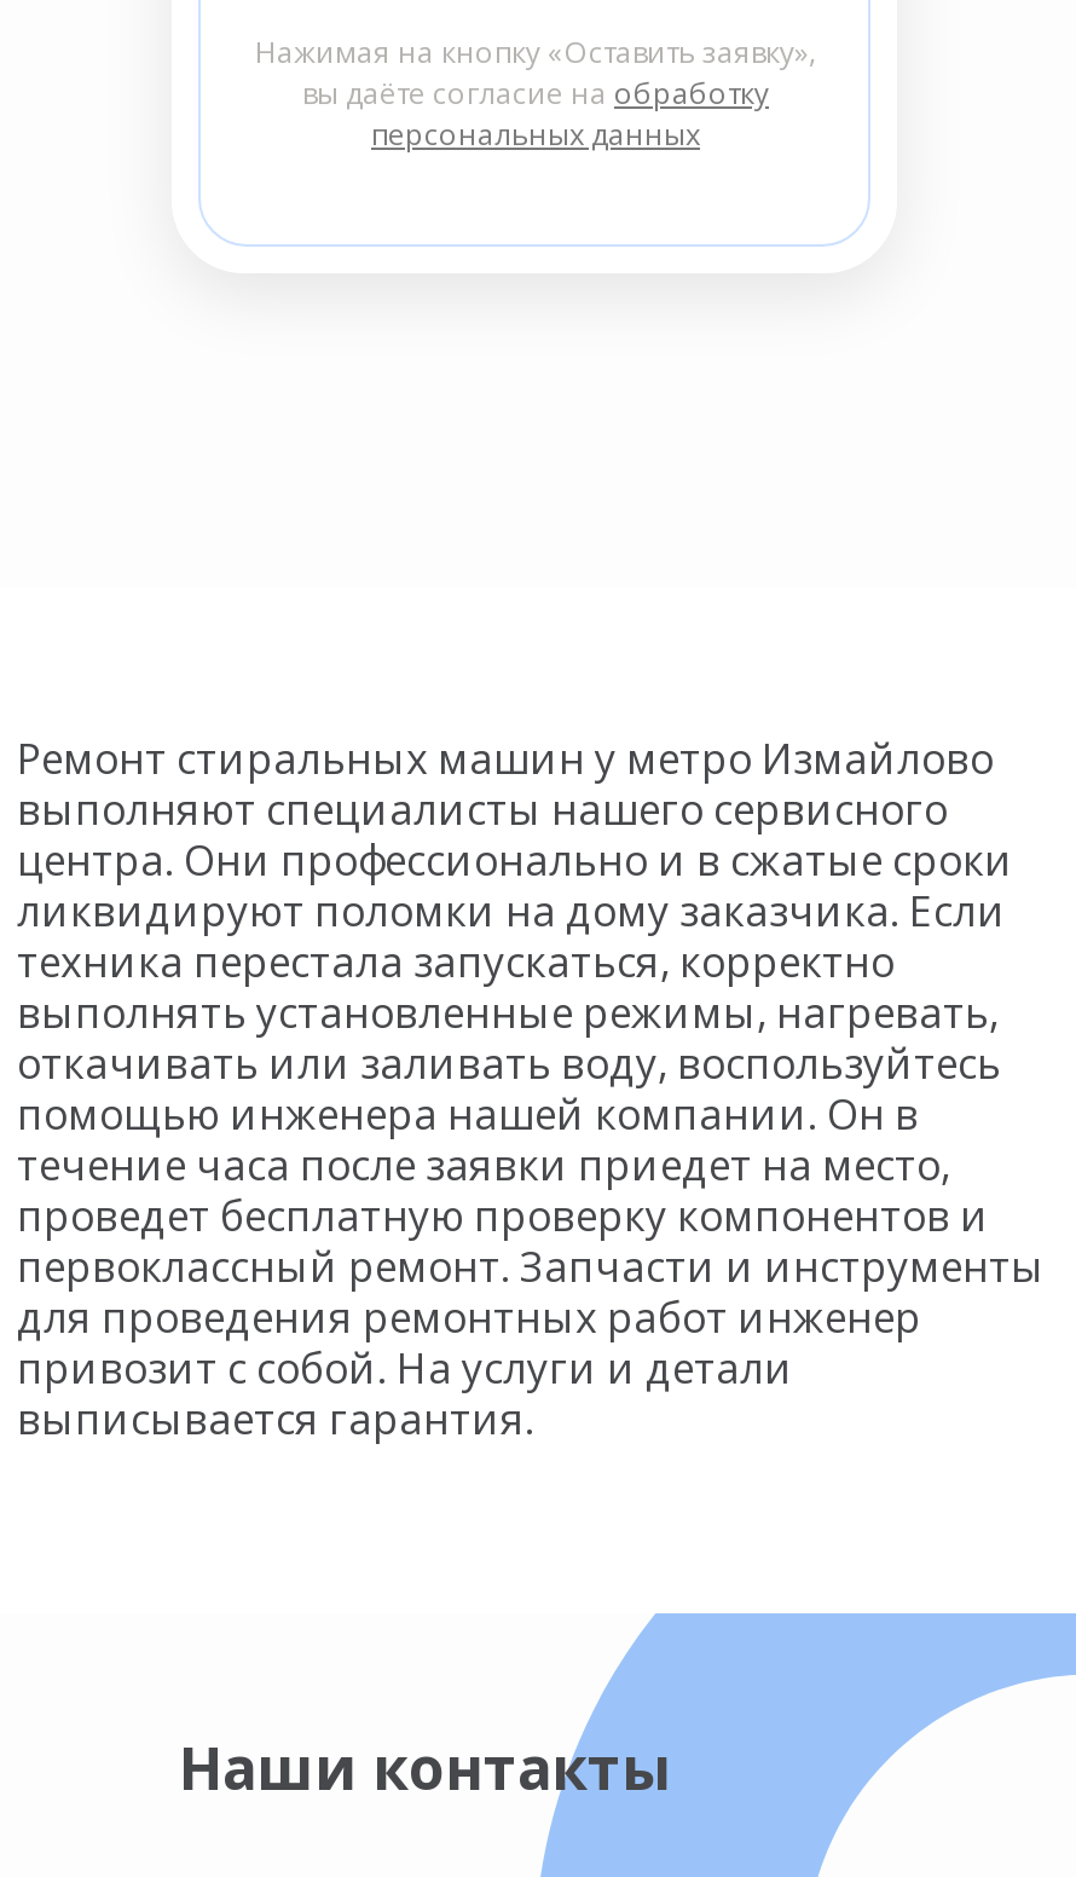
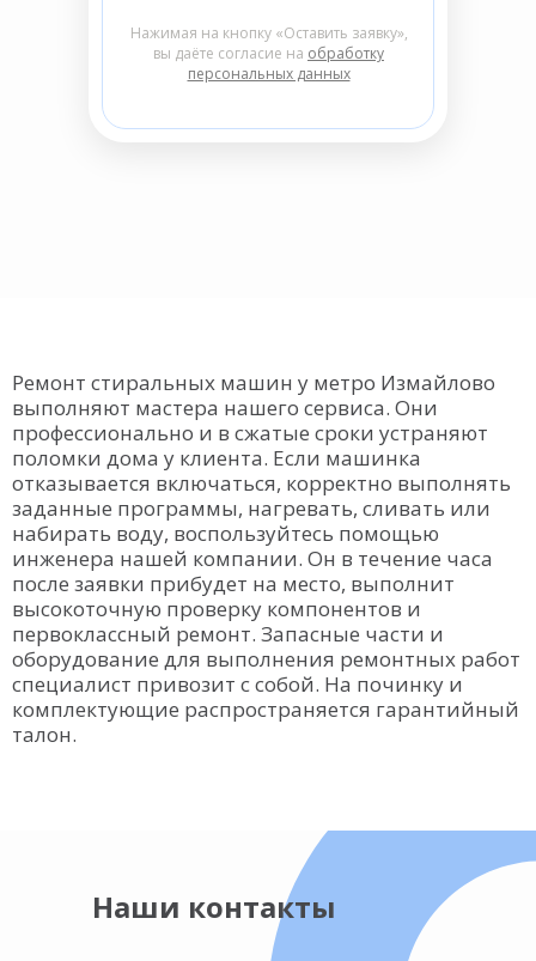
- выполняют специалисты нашего сервисного
- центра. Они профессионально и в сжатые сроки
- ликвидируют поломки на дому заказчика. Если
- техника перестала запускаться, корректно
- выполнять установленные режимы, нагревать,
- откачивать или заливать воду, воспользуйтесь
- помощью инженера нашей компании. Он в
- течение часа после заявки приедет на место,
- проведет бесплатную проверку компонентов и
- первоклассный ремонт. Запчасти и инструменты
- для проведения ремонтных работ инженер
- привозит с собой. На услуги и детали
- выписывается гарантия.
+ выполняют мастера нашего сервиса. Они
+ профессионально и в сжатые сроки устраняют
+ поломки дома у клиента. Если машинка
+ отказывается включаться, корректно выполнять
+ заданные программы, нагревать, сливать или
+ набирать воду, воспользуйтесь помощью
+ инженера нашей компании. Он в течение часа
+ после заявки прибудет на место, выполнит
+ высокоточную проверку компонентов и
+ первоклассный ремонт. Запасные части и
+ оборудование для выполнения ремонтных работ
+ специалист привозит с собой. На починку и
+ комплектующие распространяется гарантийный
+ талон.
